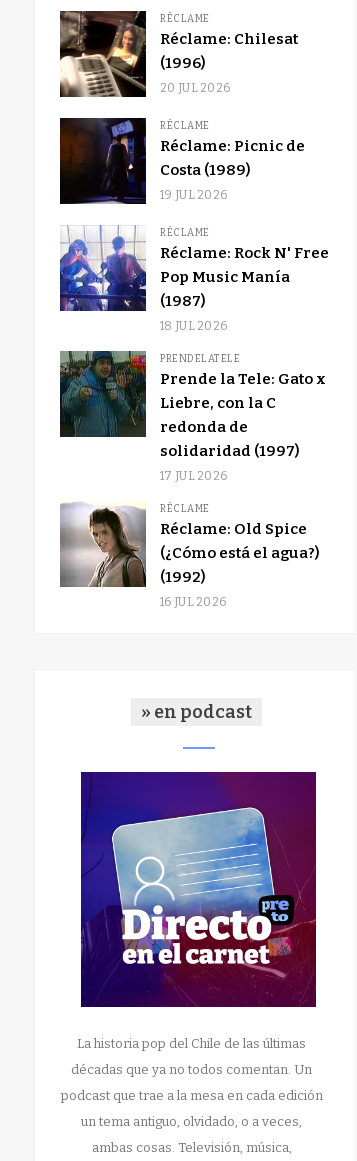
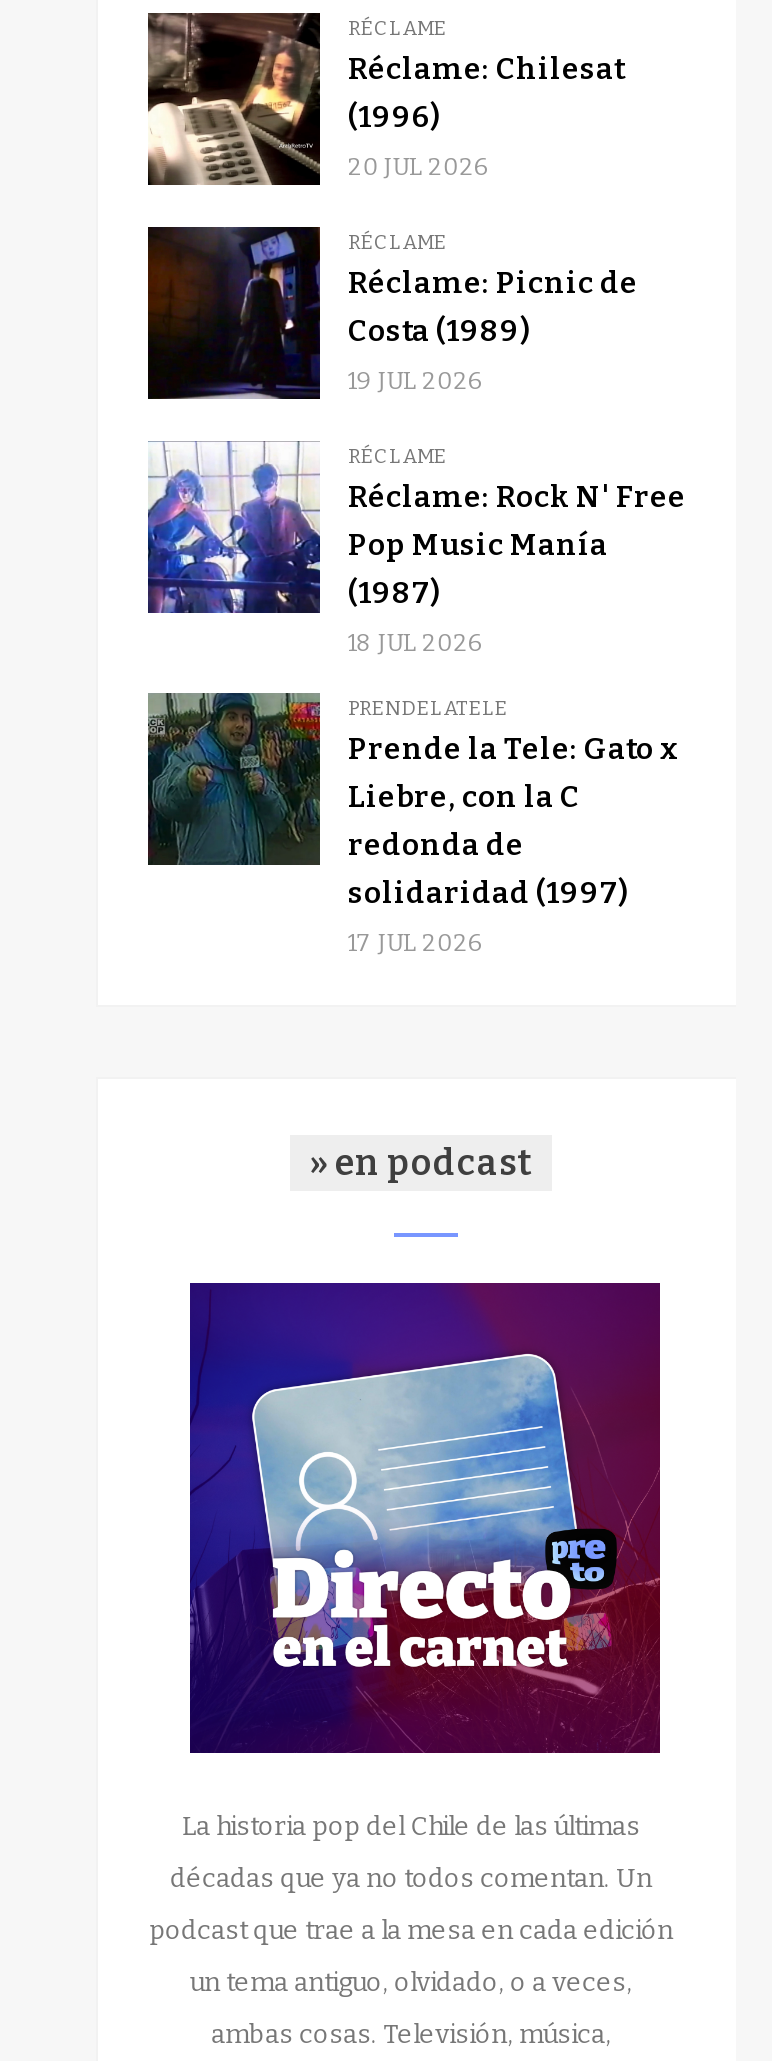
- [image]
- RÉCLAME
- Réclame: Old Spice
- (¿Cómo está el agua?)
- (1992)
- 16 JUL 2026
